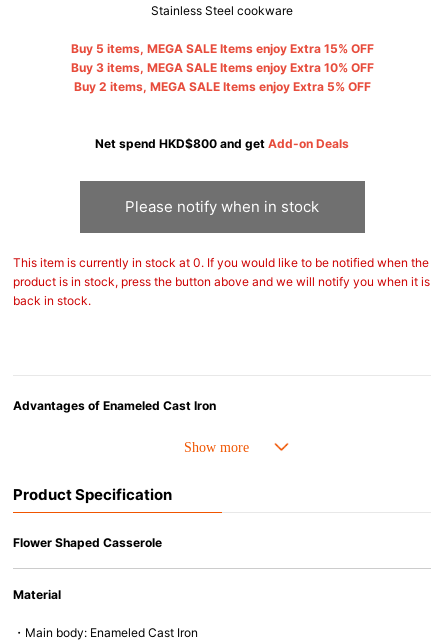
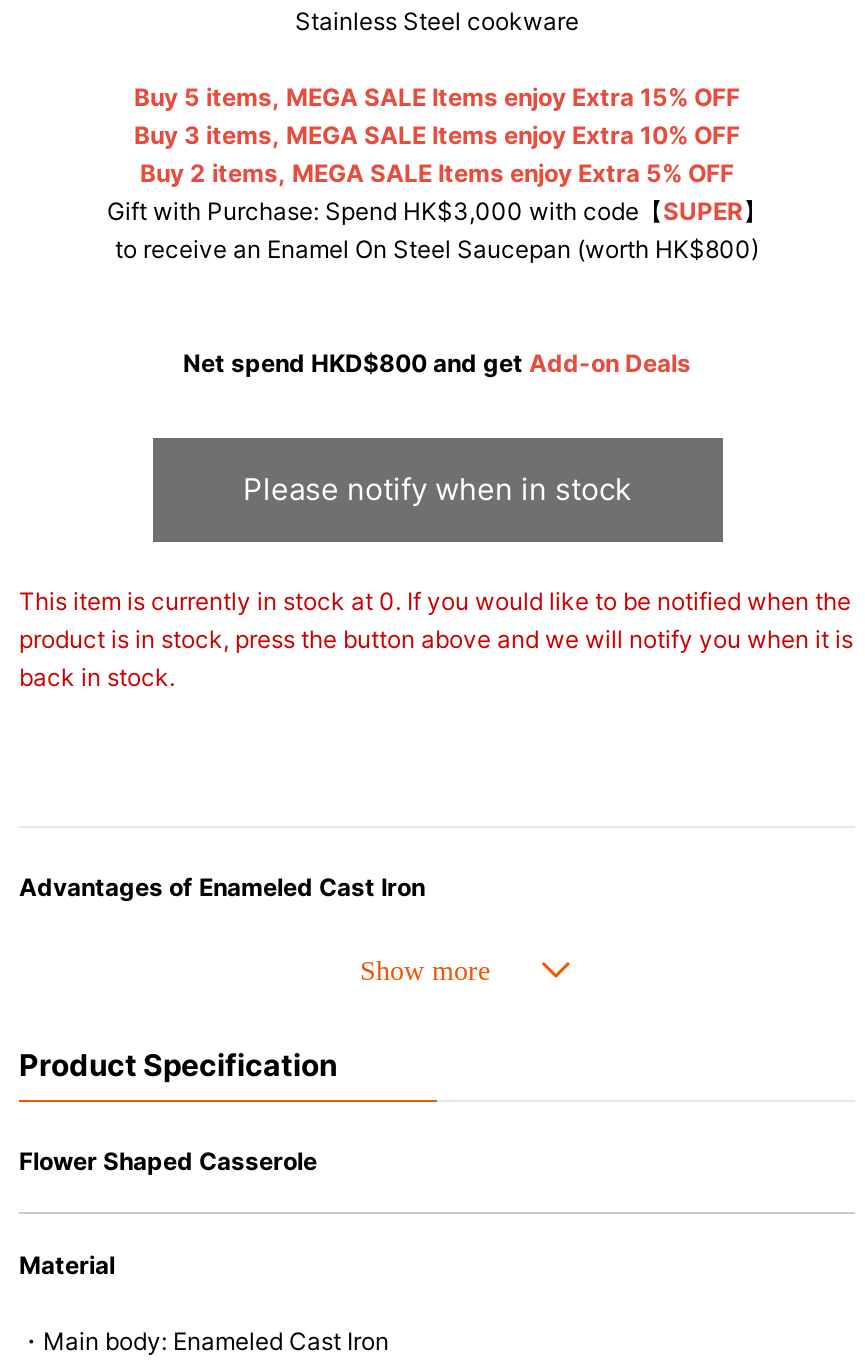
+ Gift with Purchase: Spend HK$3,000 with code【SUPER】
+ to receive an Enamel On Steel Saucepan (worth HK$800)
